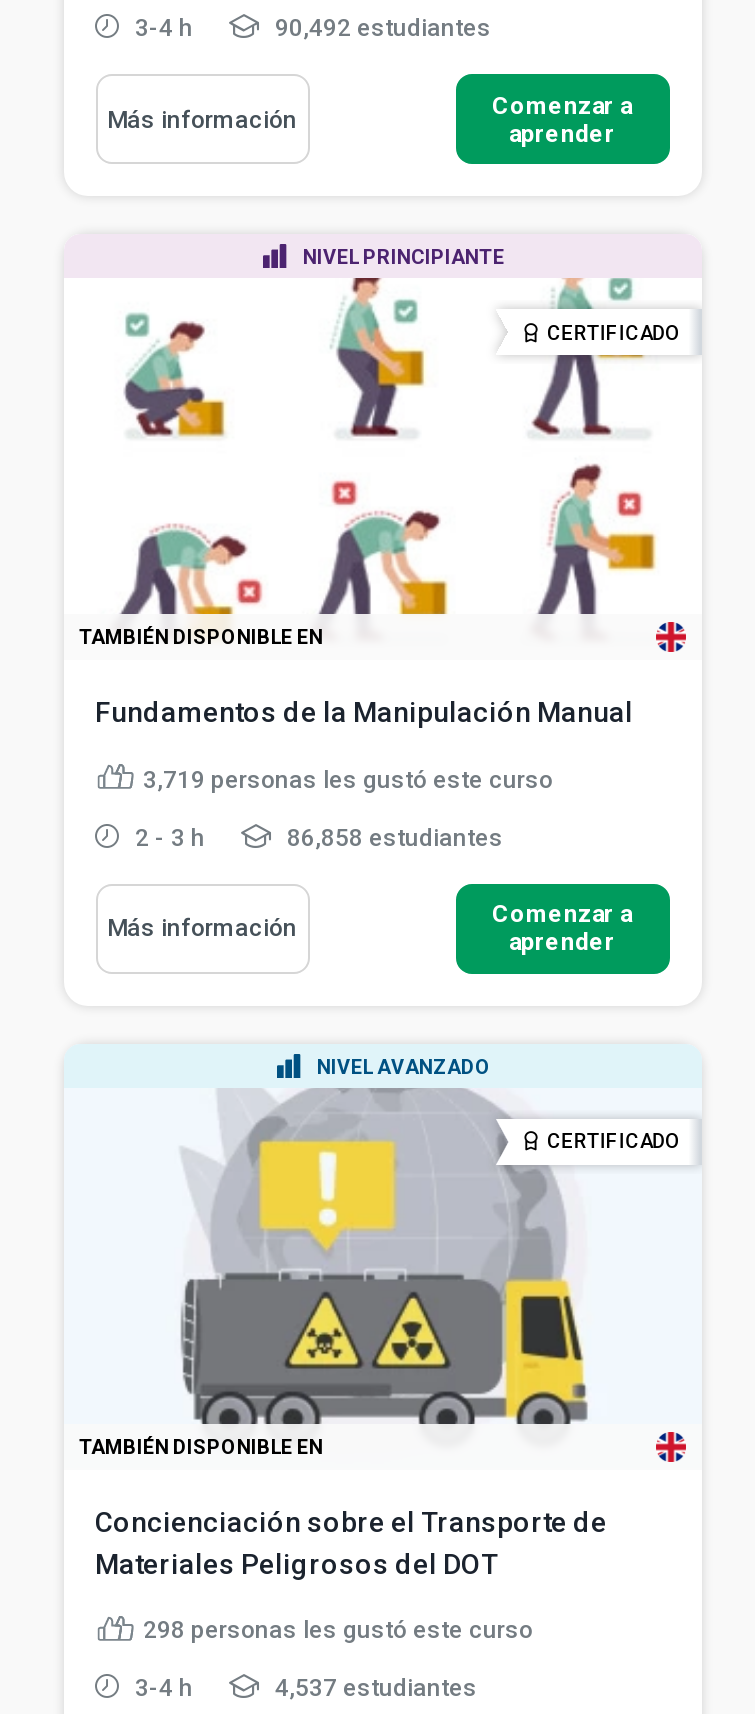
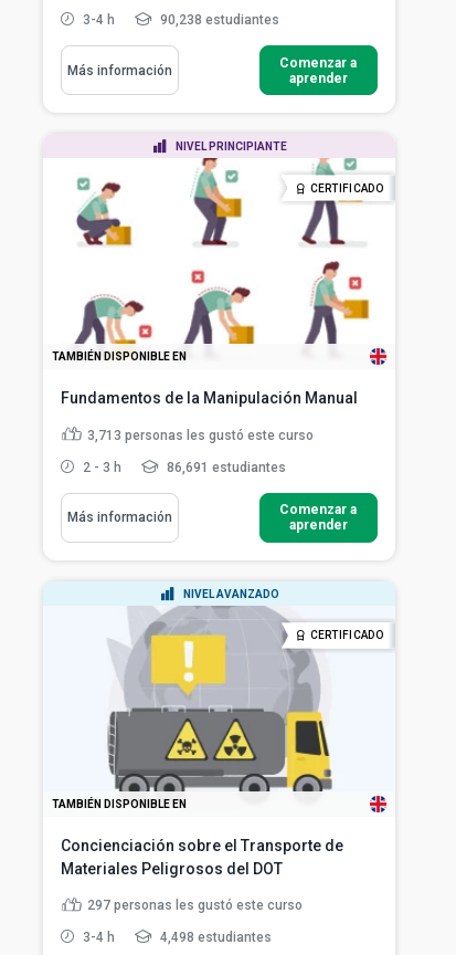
- 90,492 estudiantes
+ 90,238 estudiantes

- 3,719 personas les gustó este curso
+ 3,713 personas les gustó este curso

- 86,858 estudiantes
+ 86,691 estudiantes

- 298 personas les gustó este curso
+ 297 personas les gustó este curso

- 4,537 estudiantes
+ 4,498 estudiantes
